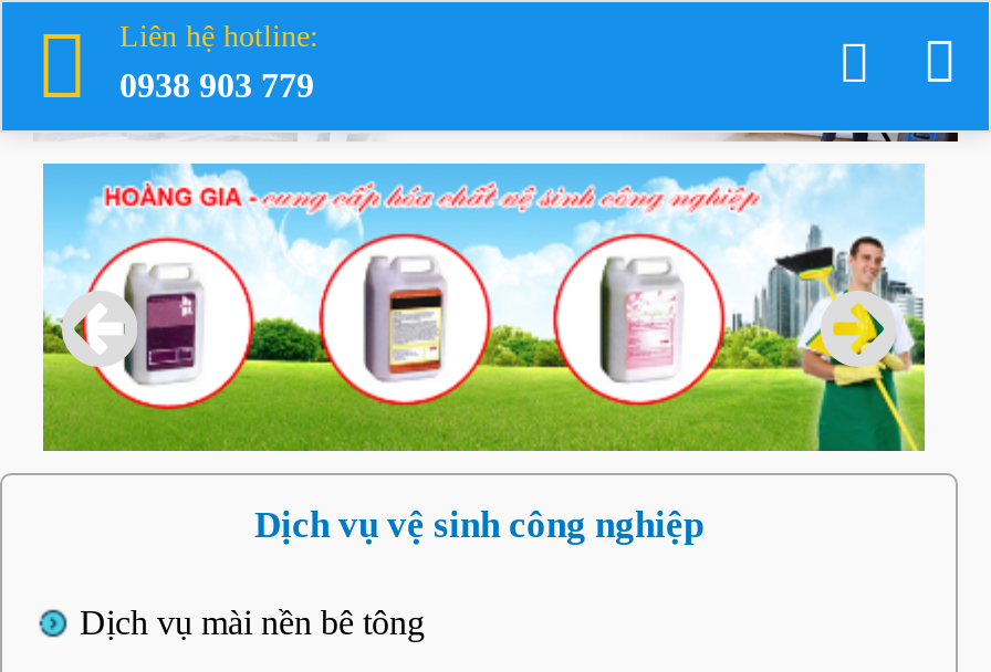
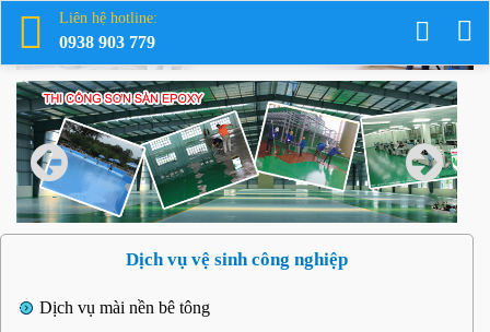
- [image]
+ [image]
